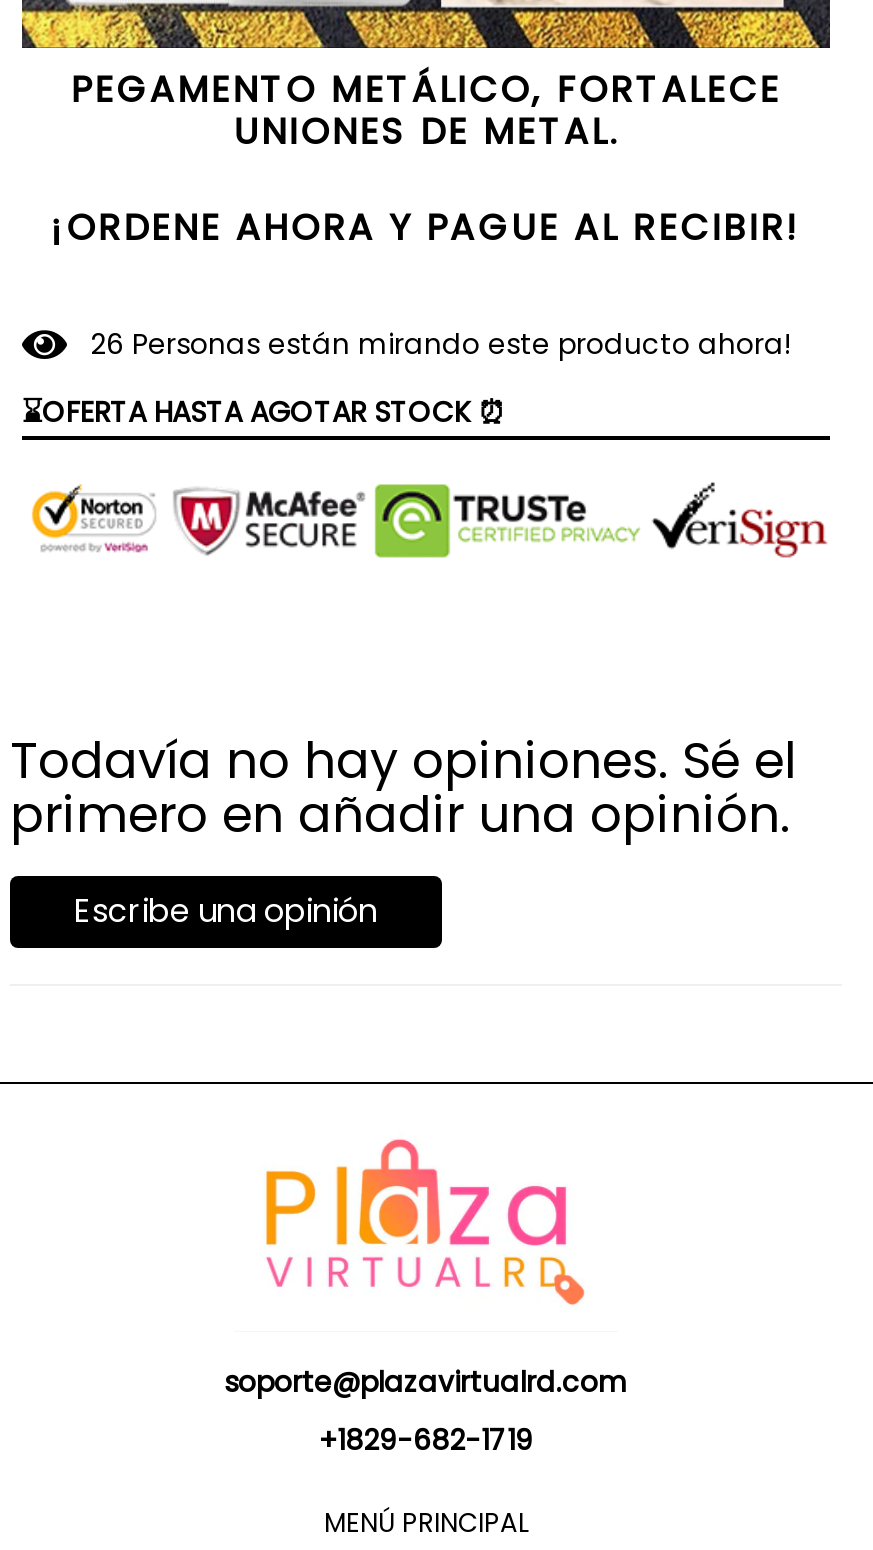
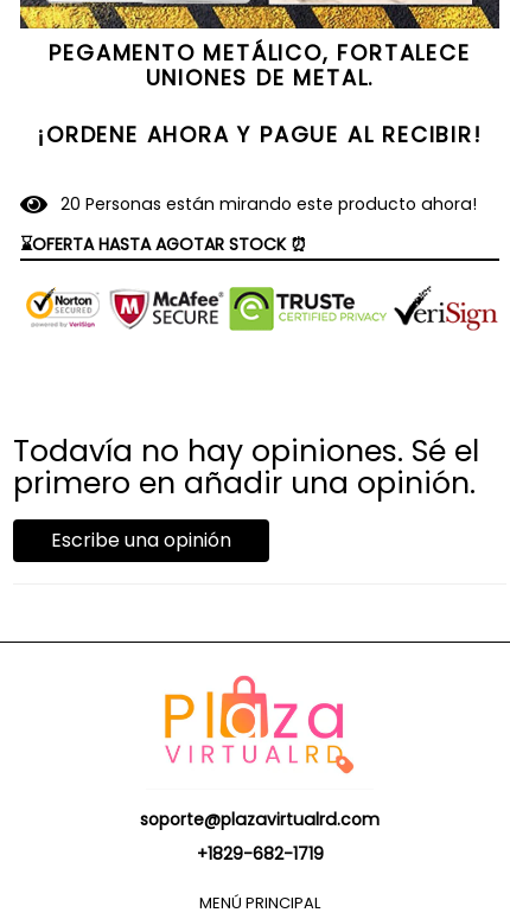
- 26 Personas están mirando este producto ahora!
+ 20 Personas están mirando este producto ahora!
